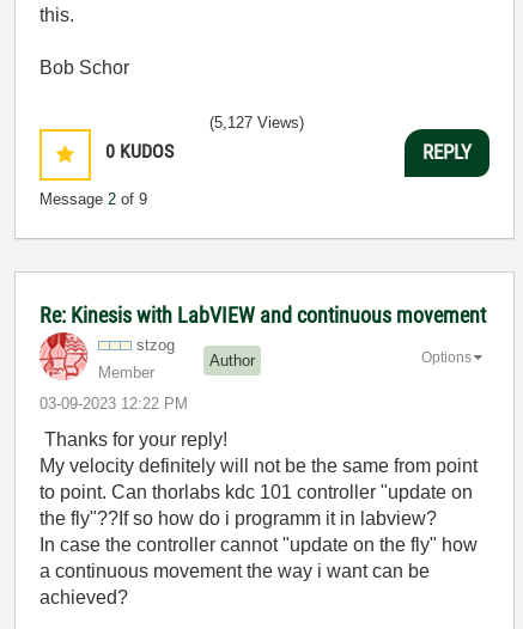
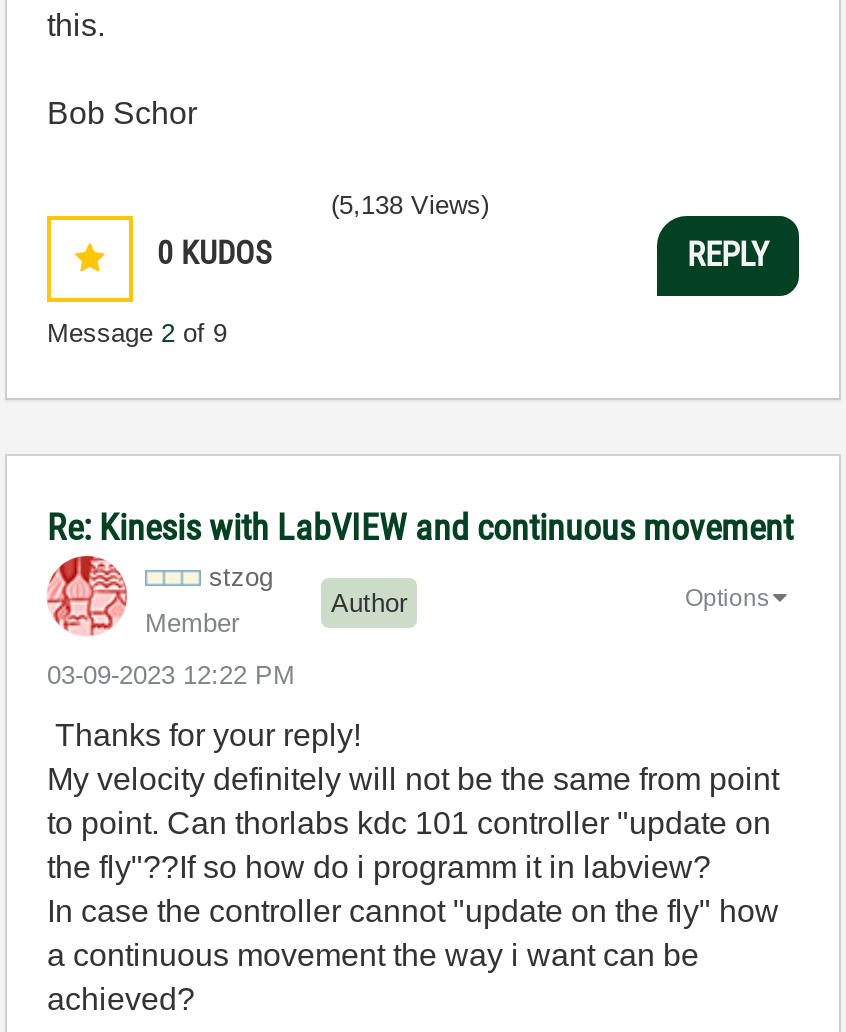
- (5,127 Views)
+ (5,138 Views)
